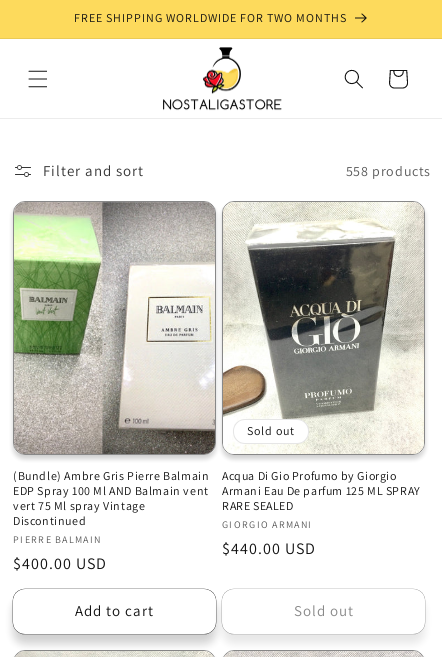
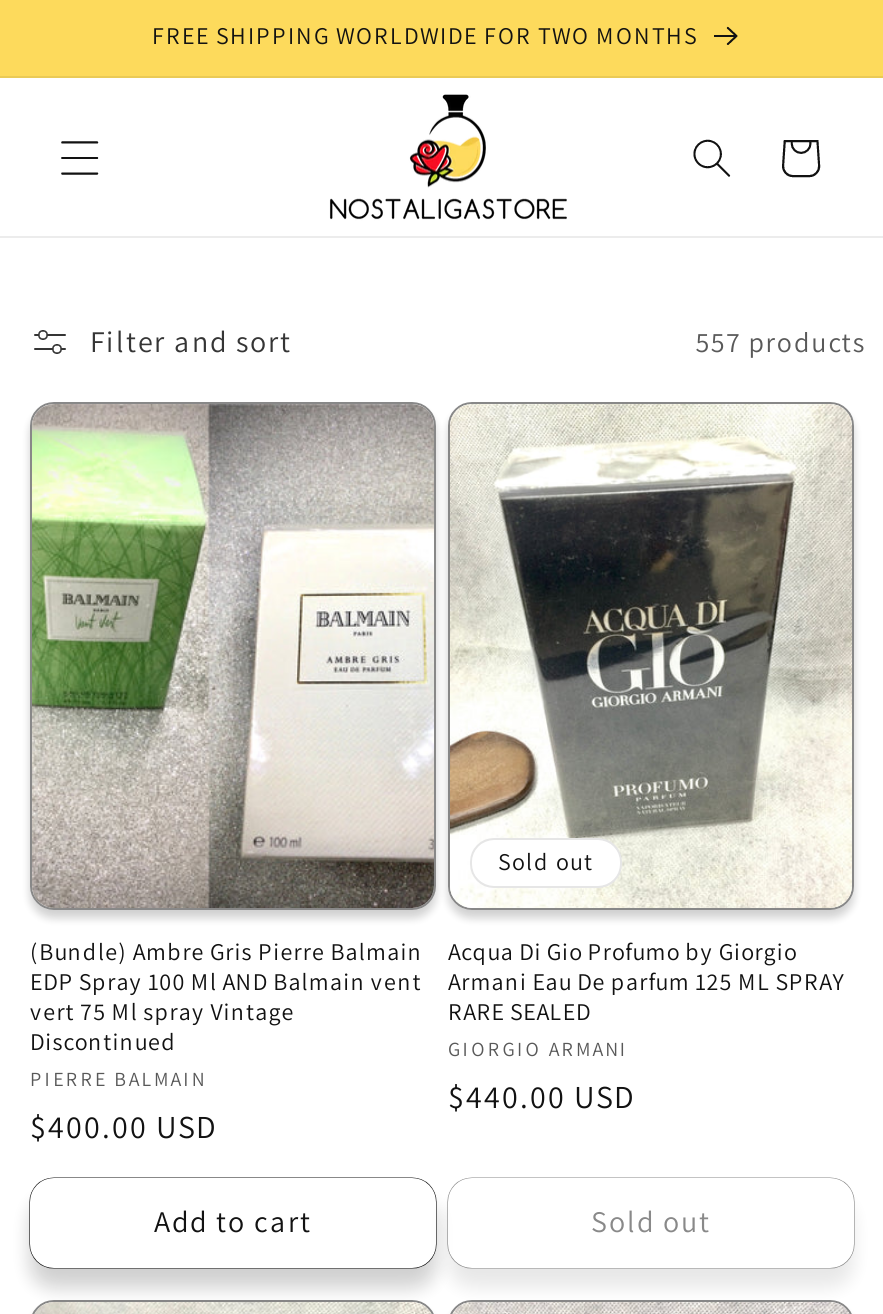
- 558 products
+ 557 products
